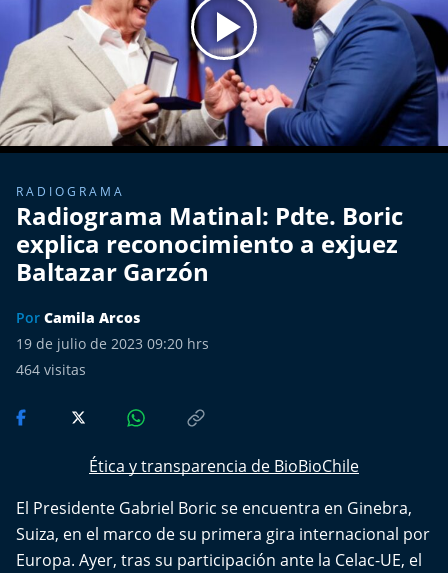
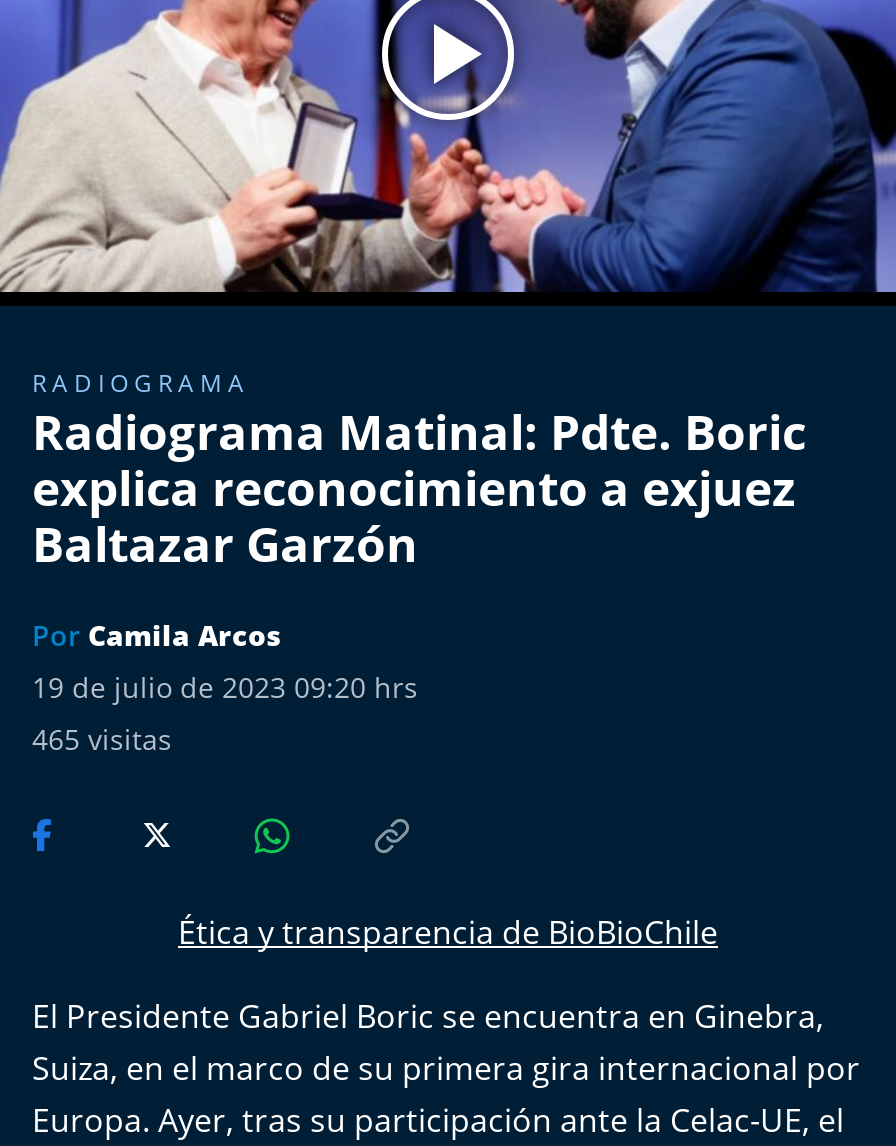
- 464 visitas
+ 465 visitas
